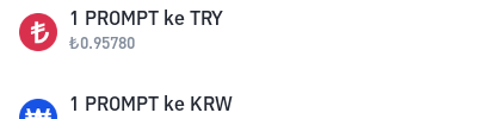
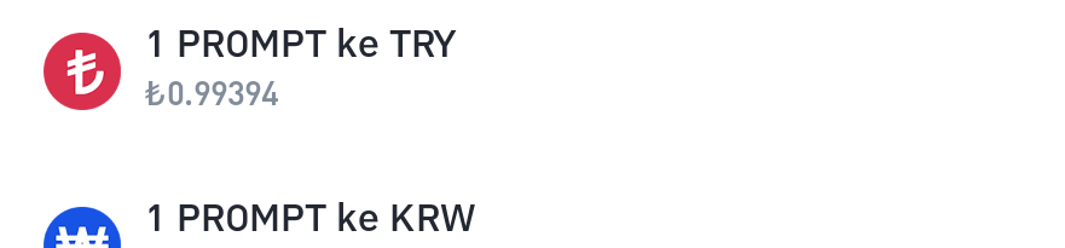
- ₺0.95780
+ ₺0.99394
